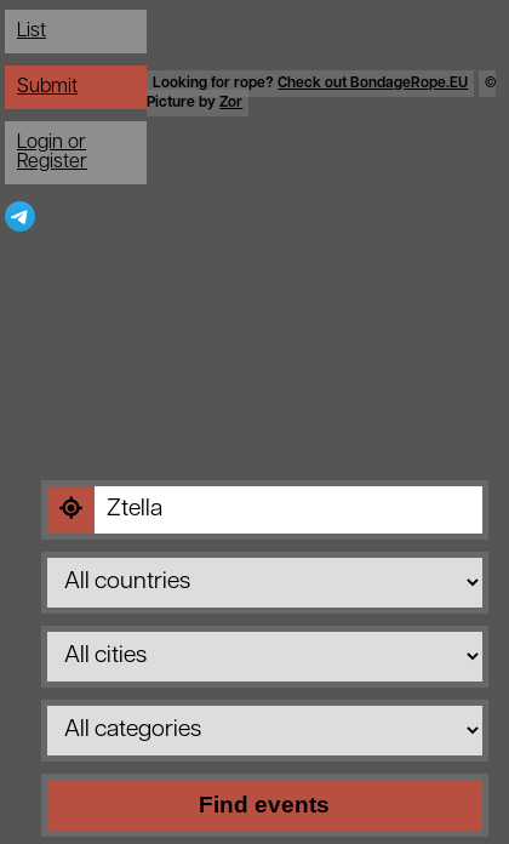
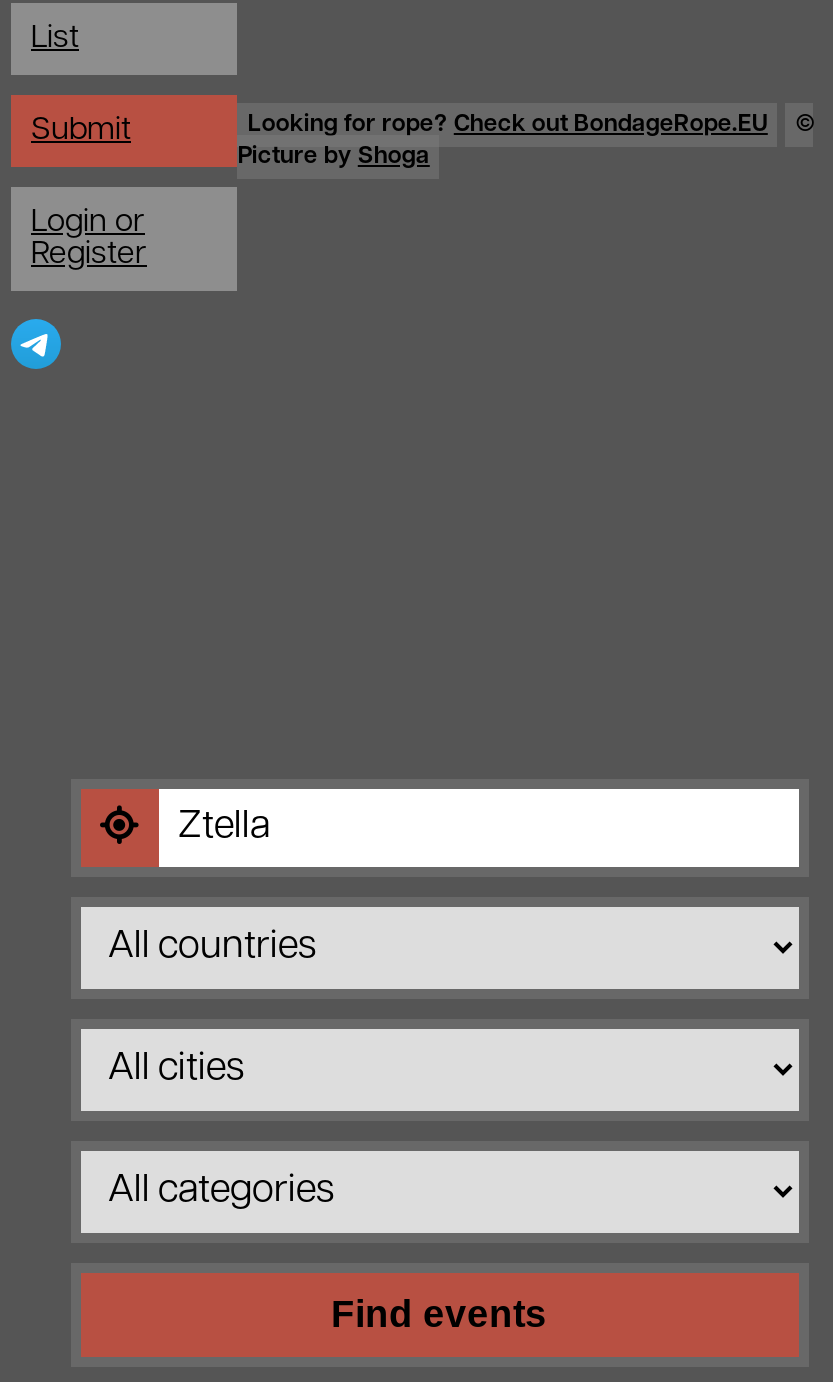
- Picture by Zor
+ Picture by Shoga
